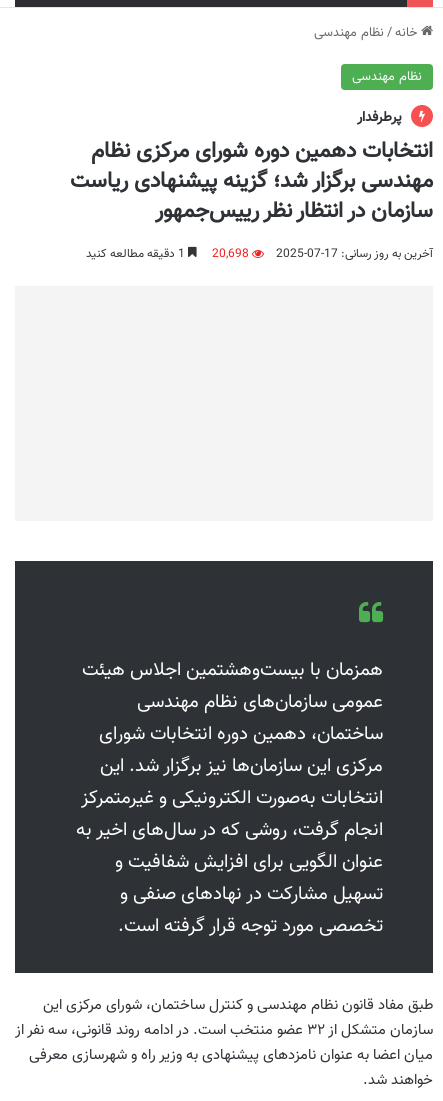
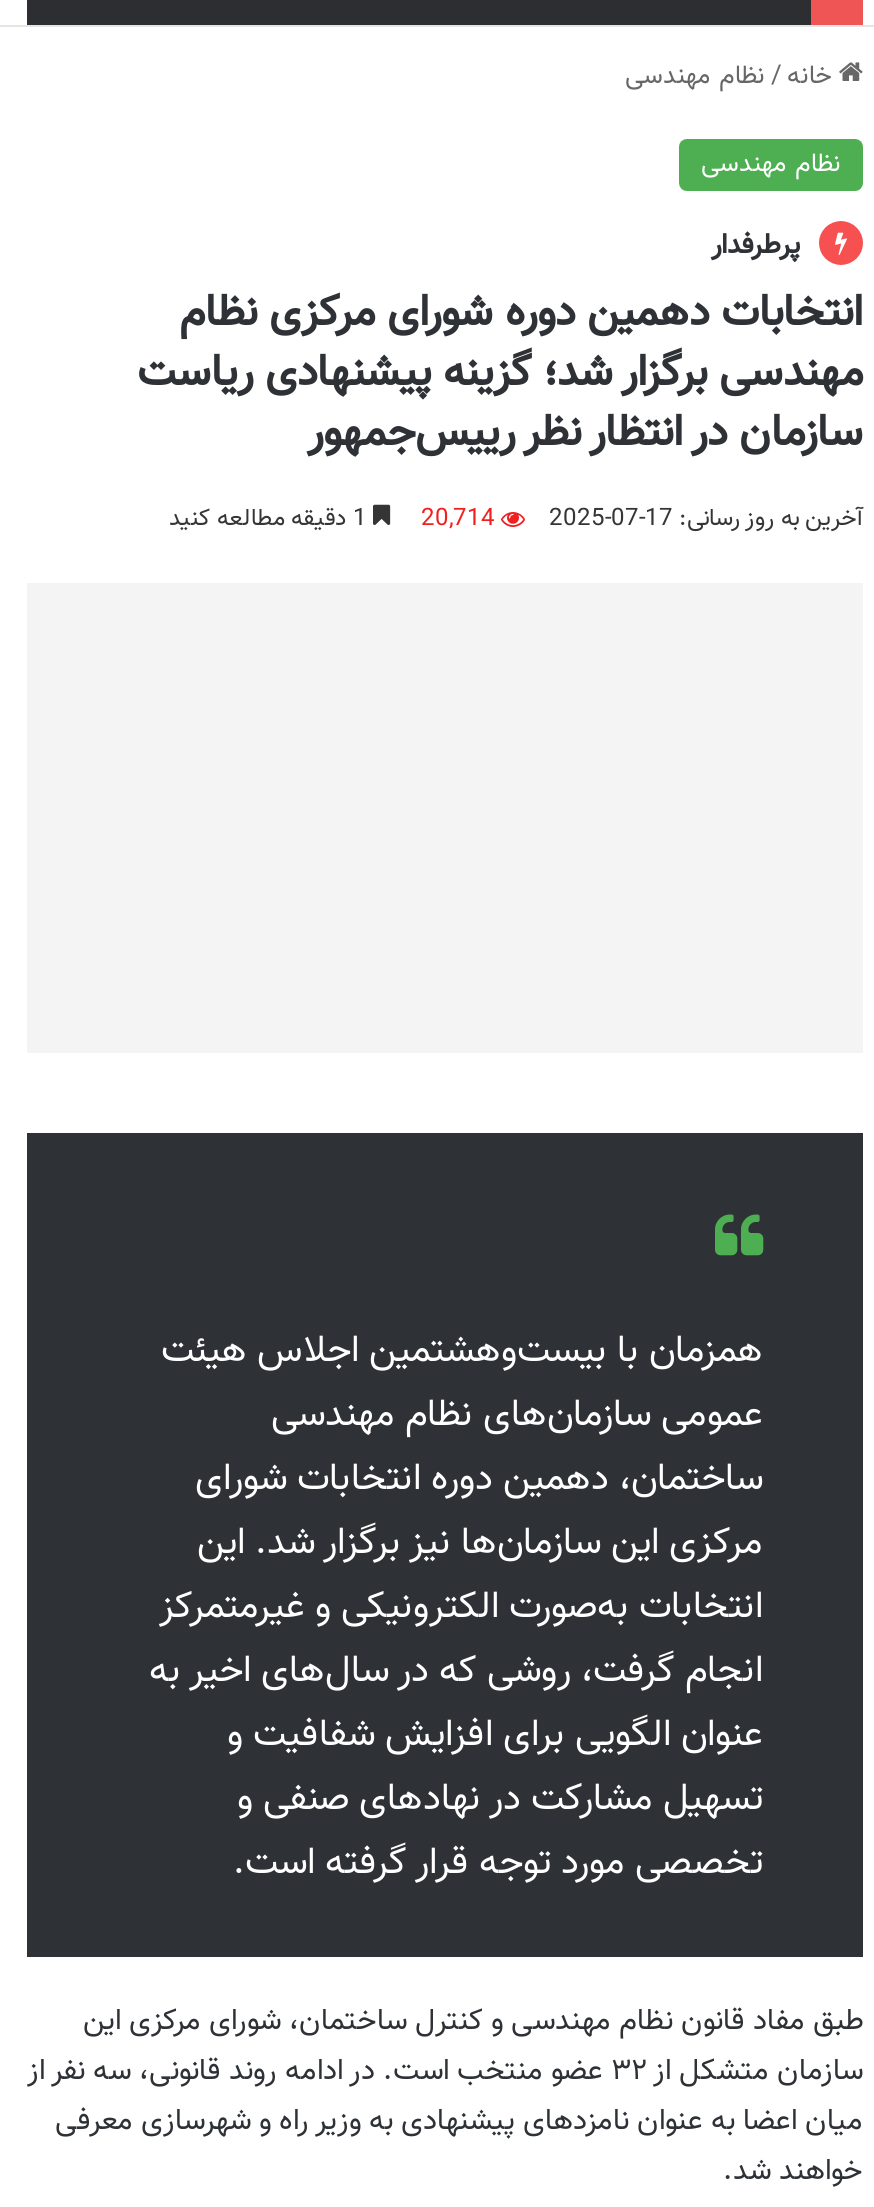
- 20,698
+ 20,714
